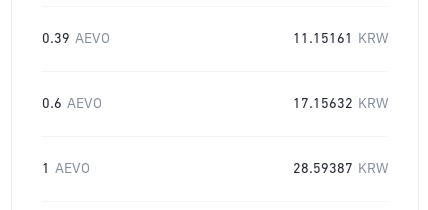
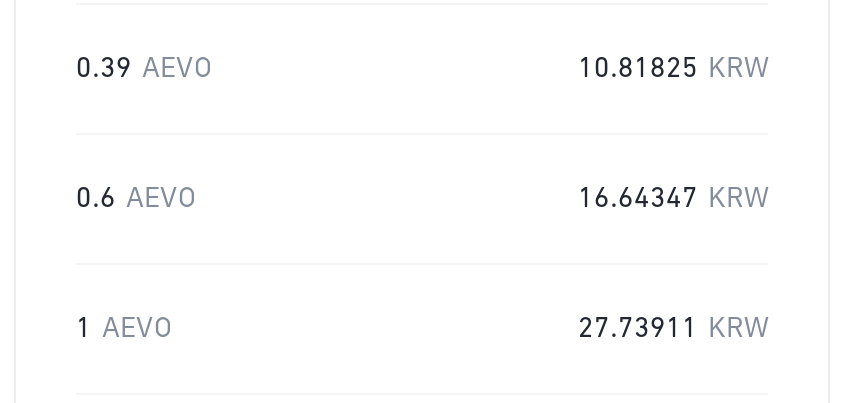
- 11.15161 KRW
+ 10.81825 KRW

- 17.15632 KRW
+ 16.64347 KRW

- 28.59387 KRW
+ 27.73911 KRW
